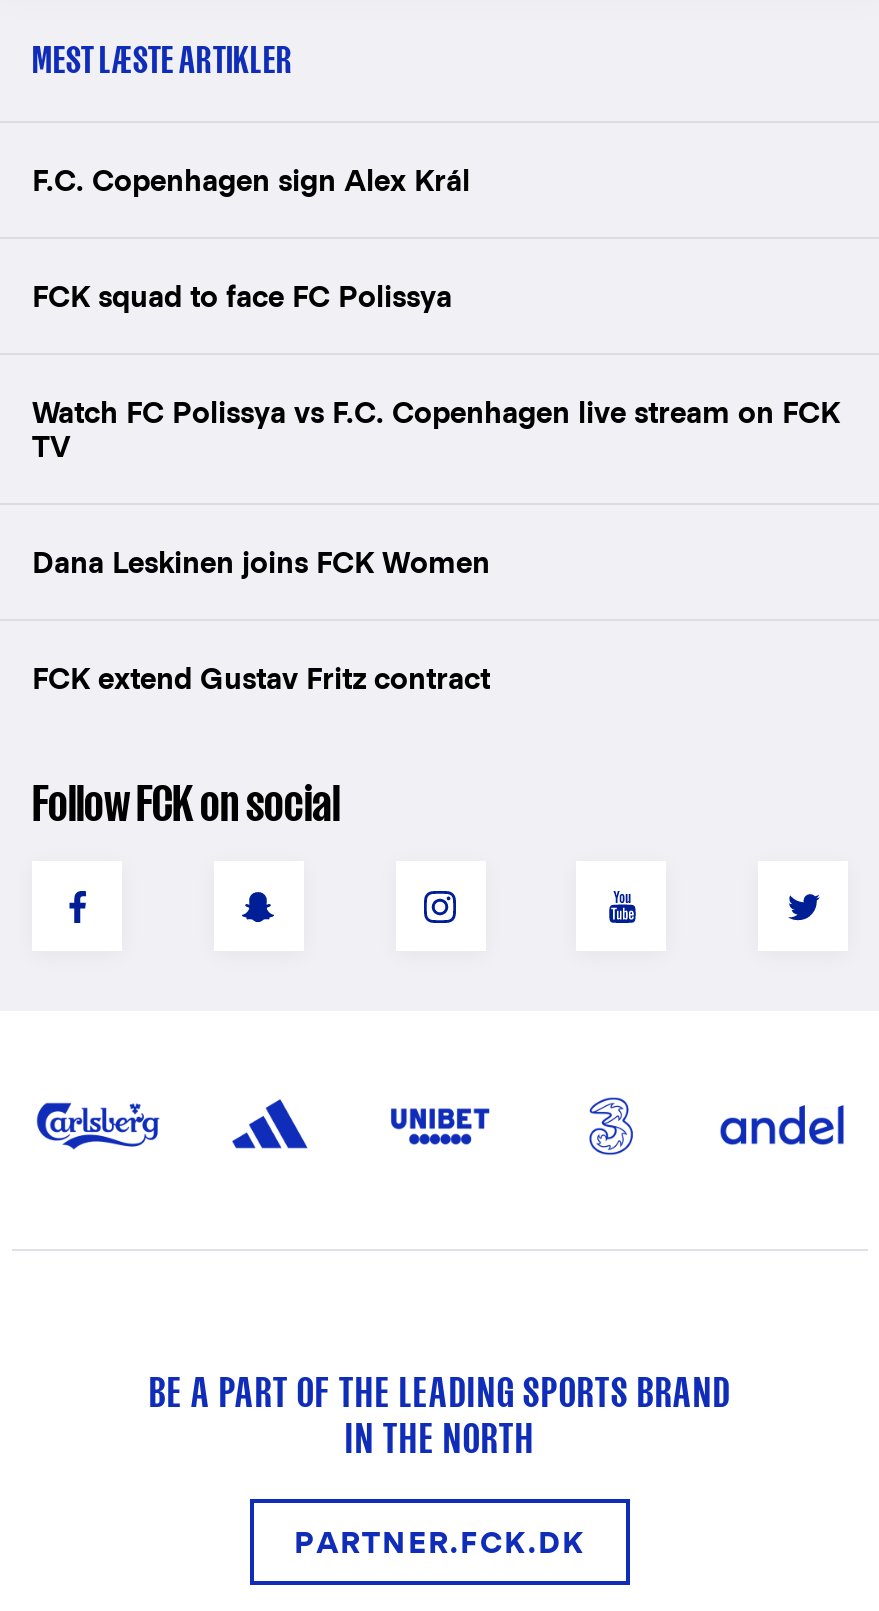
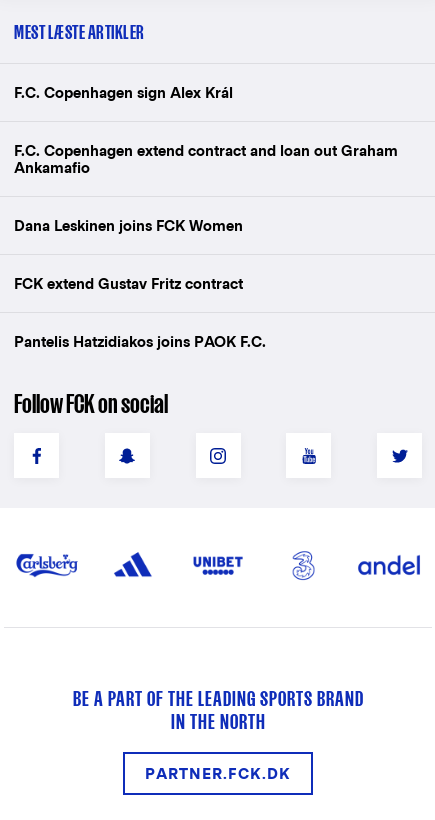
- FCK squad to face FC Polissya
- Watch FC Polissya vs F.C. Copenhagen live stream on FCK
- TV
+ F.C. Copenhagen extend contract and loan out Graham
+ Ankamafio

moved up: Dana Leskinen joins FCK Women | FCK extend Gustav Fritz contract

+ Pantelis Hatzidiakos joins PAOK F.C.
